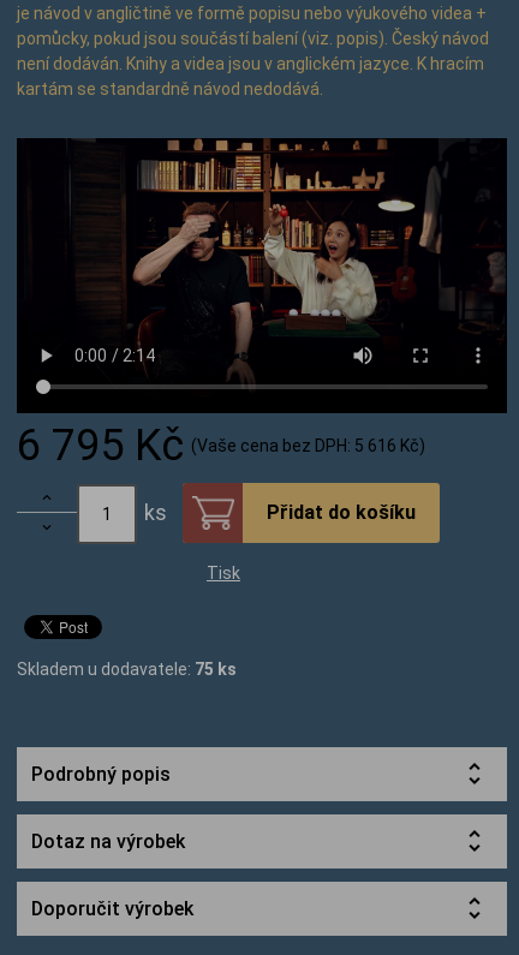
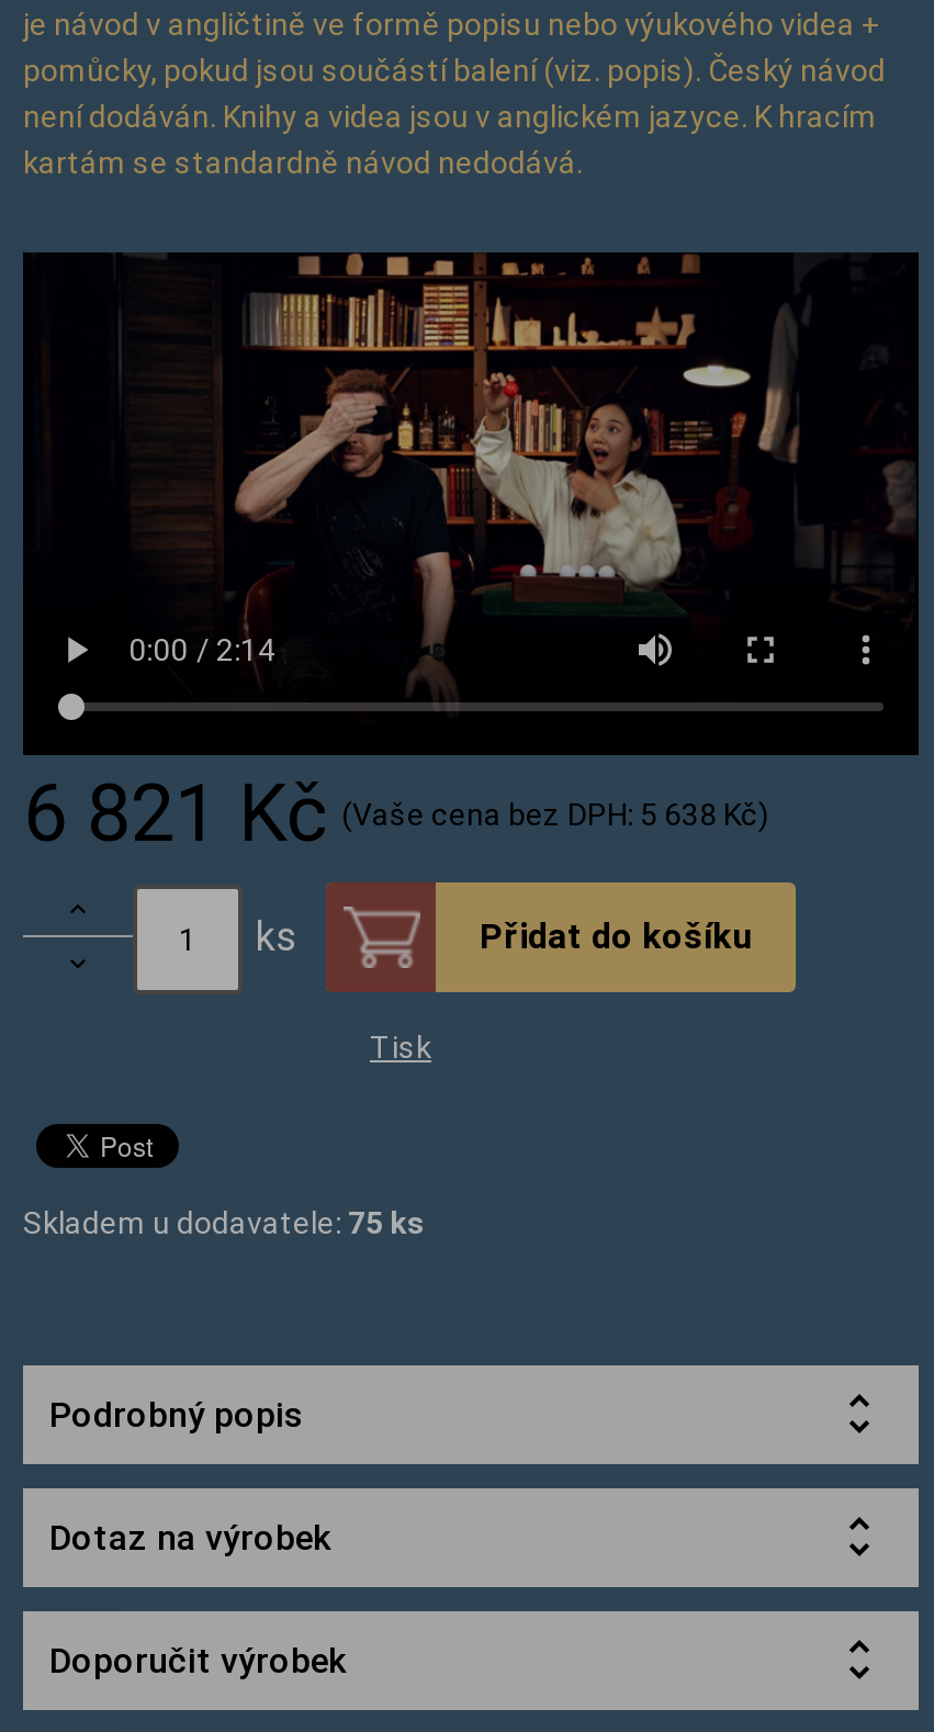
- 6 795 Kč (Vaše cena bez DPH:5 616 Kč)
+ 6 821 Kč (Vaše cena bez DPH:5 638 Kč)
